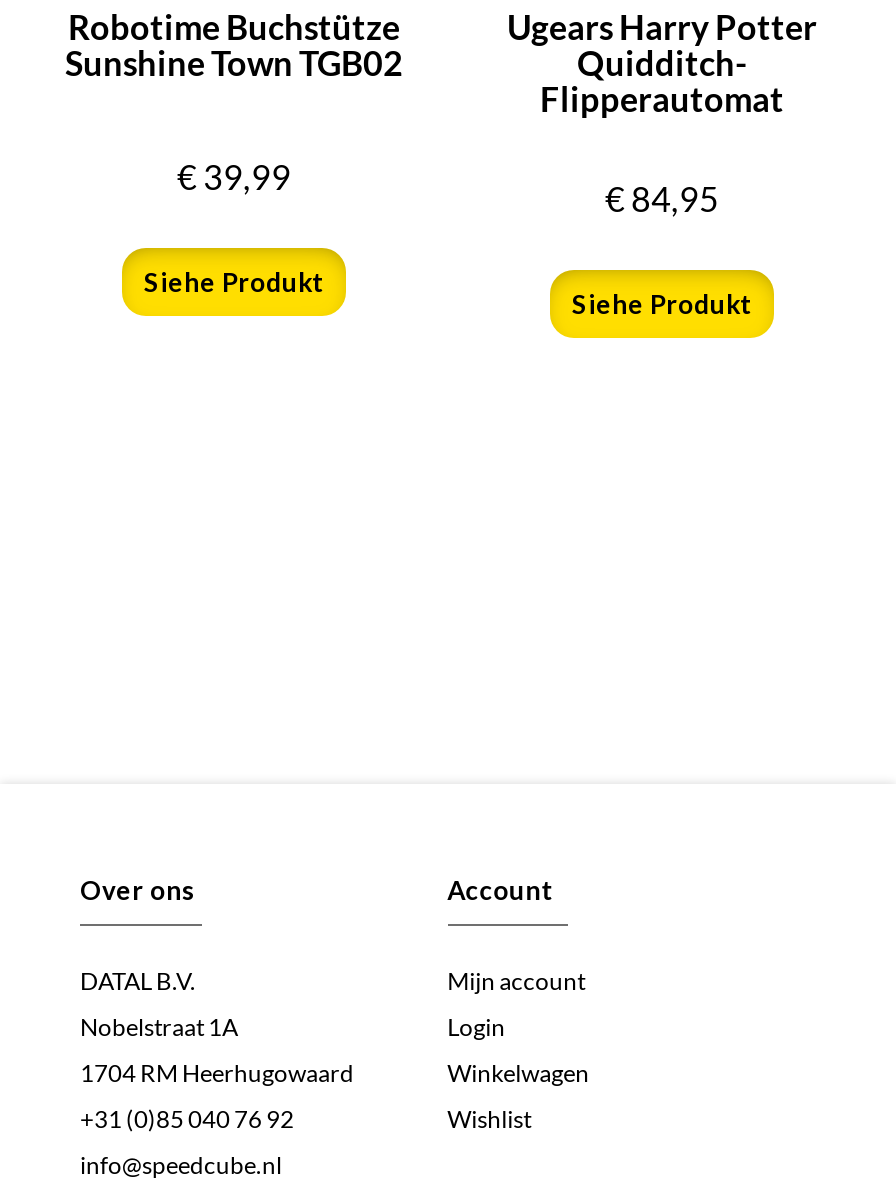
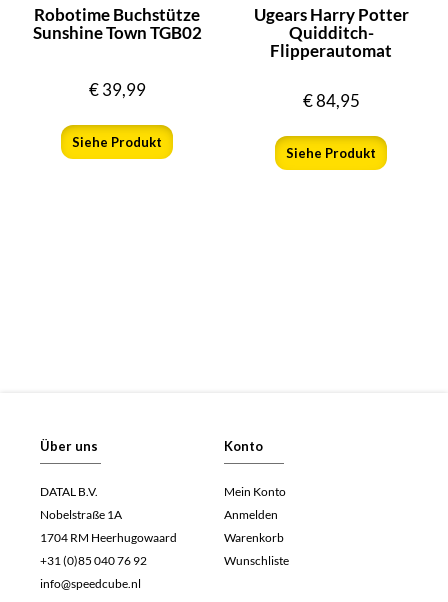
- Over ons
+ Über uns

- Account
+ Konto

- Mijn account
+ Mein Konto

- Nobelstraat 1A
+ Nobelstraße 1A

- Login
+ Anmelden

- Winkelwagen
+ Warenkorb

- Wishlist
+ Wunschliste
